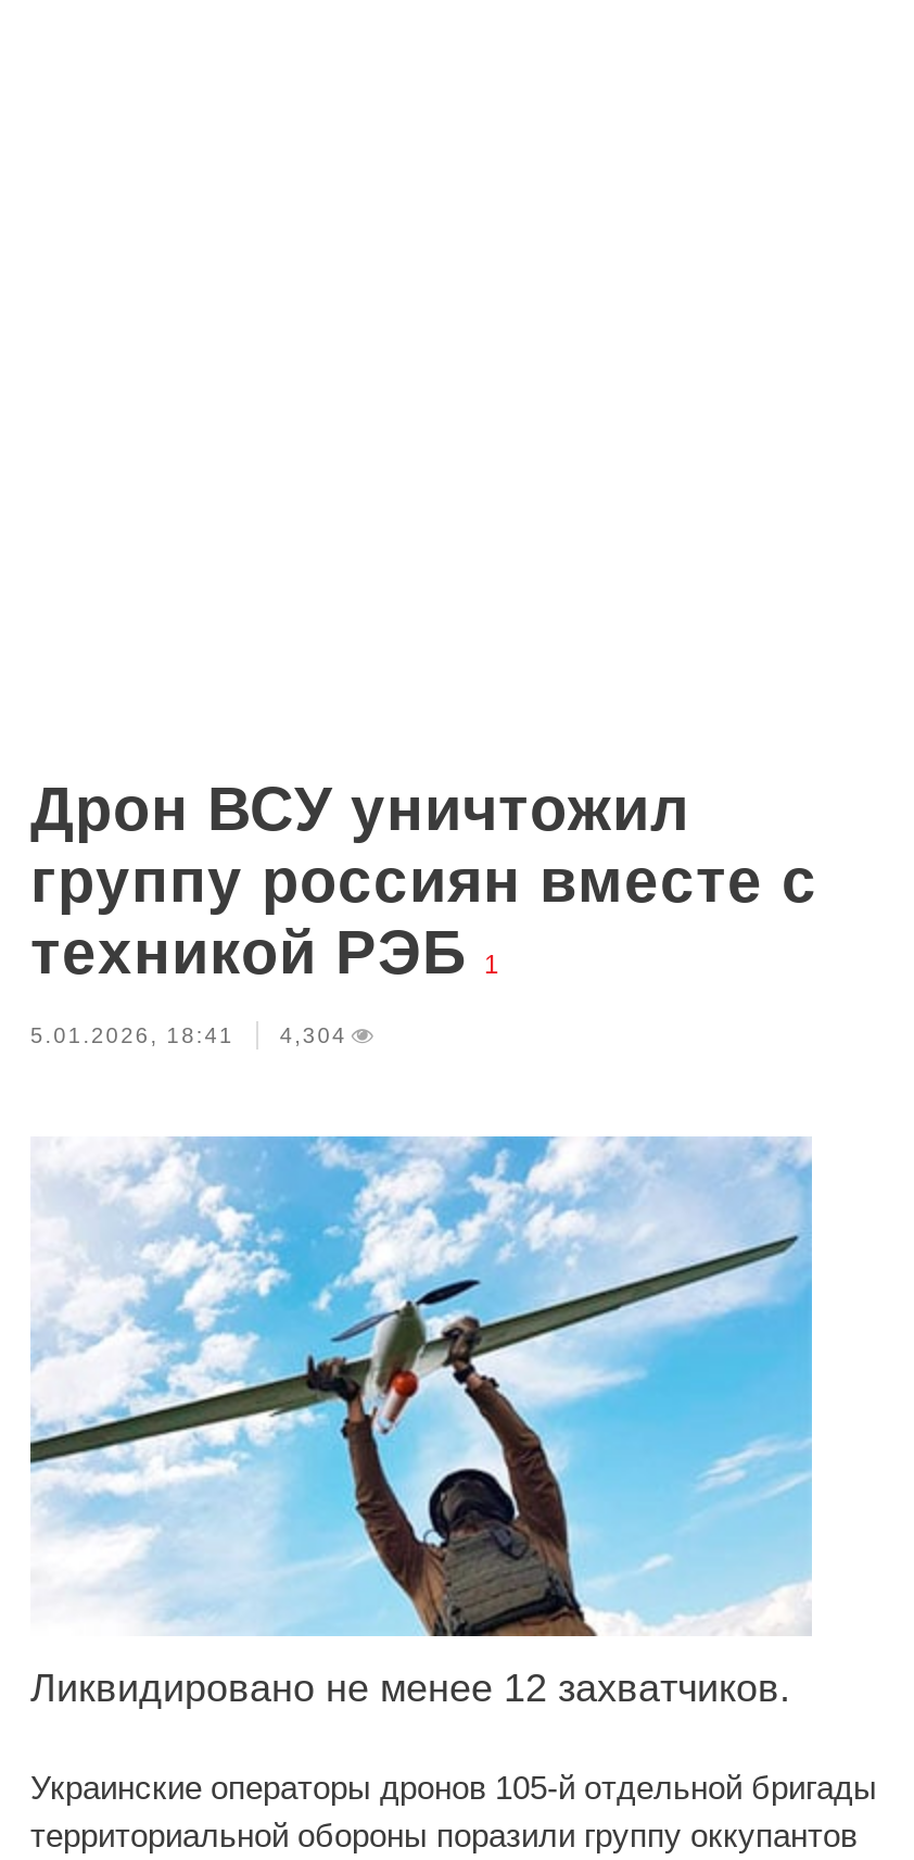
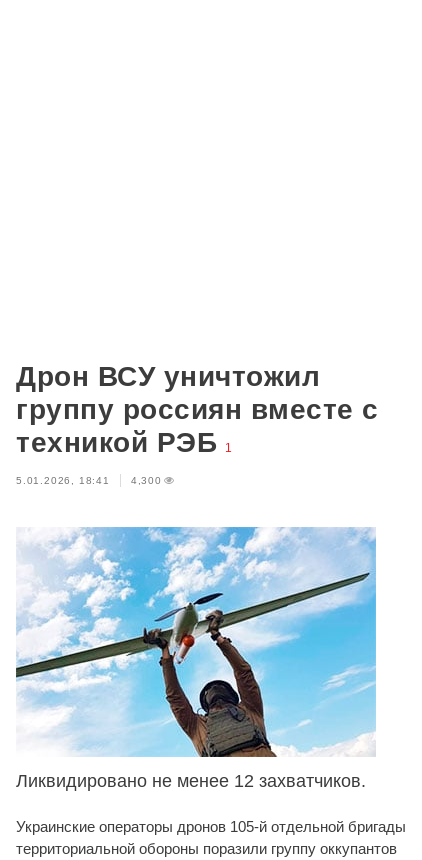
- 5.01.2026, 18:41 4,304
+ 5.01.2026, 18:41 4,300
